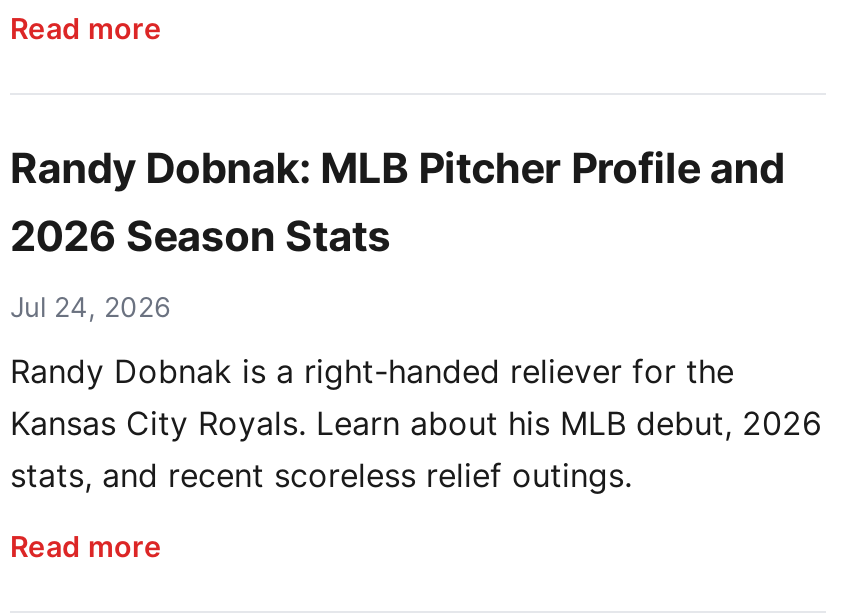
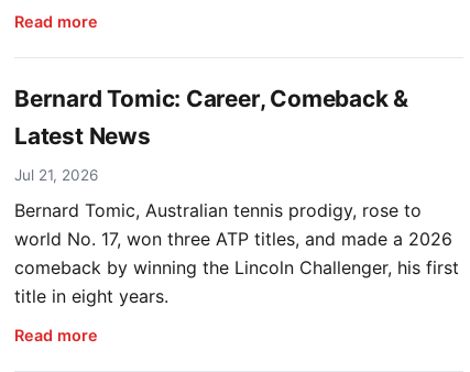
- Randy Dobnak: MLB Pitcher Profile and
- 2026 Season Stats
+ Bernard Tomic: Career, Comeback &
+ Latest News

- Jul 24, 2026
+ Jul 21, 2026

- Randy Dobnak is a right-handed reliever for the
- Kansas City Royals. Learn about his MLB debut, 2026
- stats, and recent scoreless relief outings.
+ Bernard Tomic, Australian tennis prodigy, rose to
+ world No. 17, won three ATP titles, and made a 2026
+ comeback by winning the Lincoln Challenger, his first
+ title in eight years.
